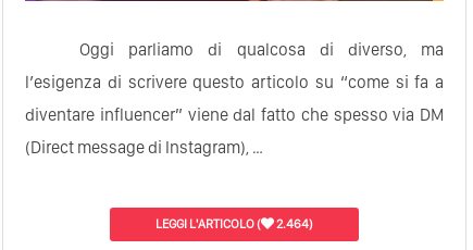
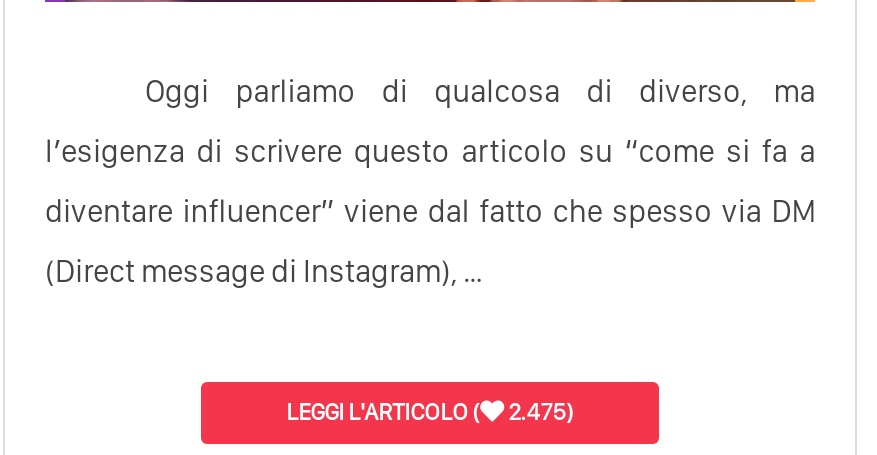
- LEGGI L'ARTICOLO ( 2.464)
+ LEGGI L'ARTICOLO ( 2.475)
